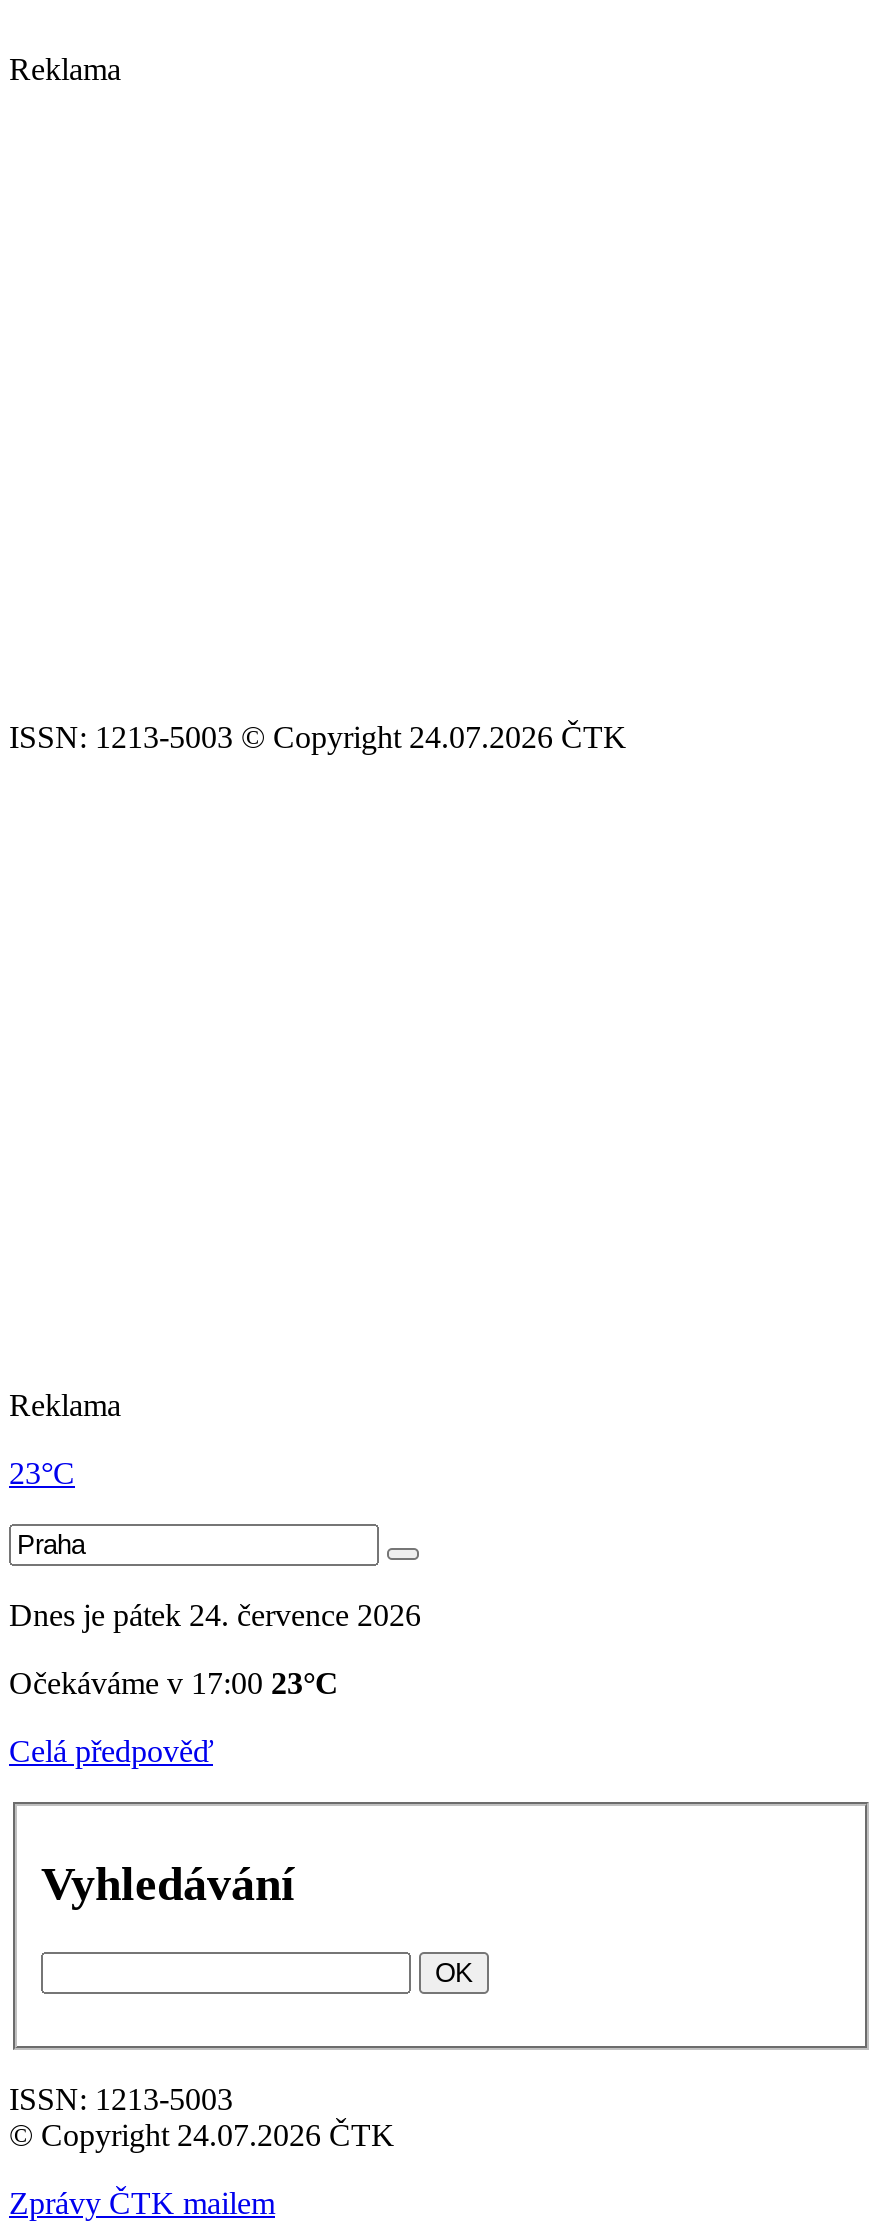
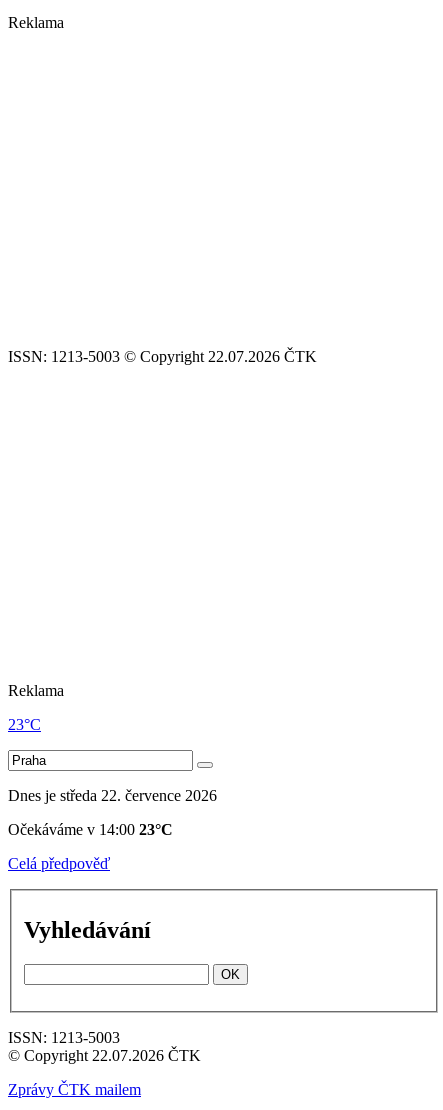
- ISSN: 1213-5003 © Copyright 24.07.2026 ČTK
+ ISSN: 1213-5003 © Copyright 22.07.2026 ČTK

- Dnes je pátek 24. července 2026
+ Dnes je středa 22. července 2026

- Očekáváme v 17:00 23°C
+ Očekáváme v 14:00 23°C

- © Copyright 24.07.2026 ČTK
+ © Copyright 22.07.2026 ČTK
